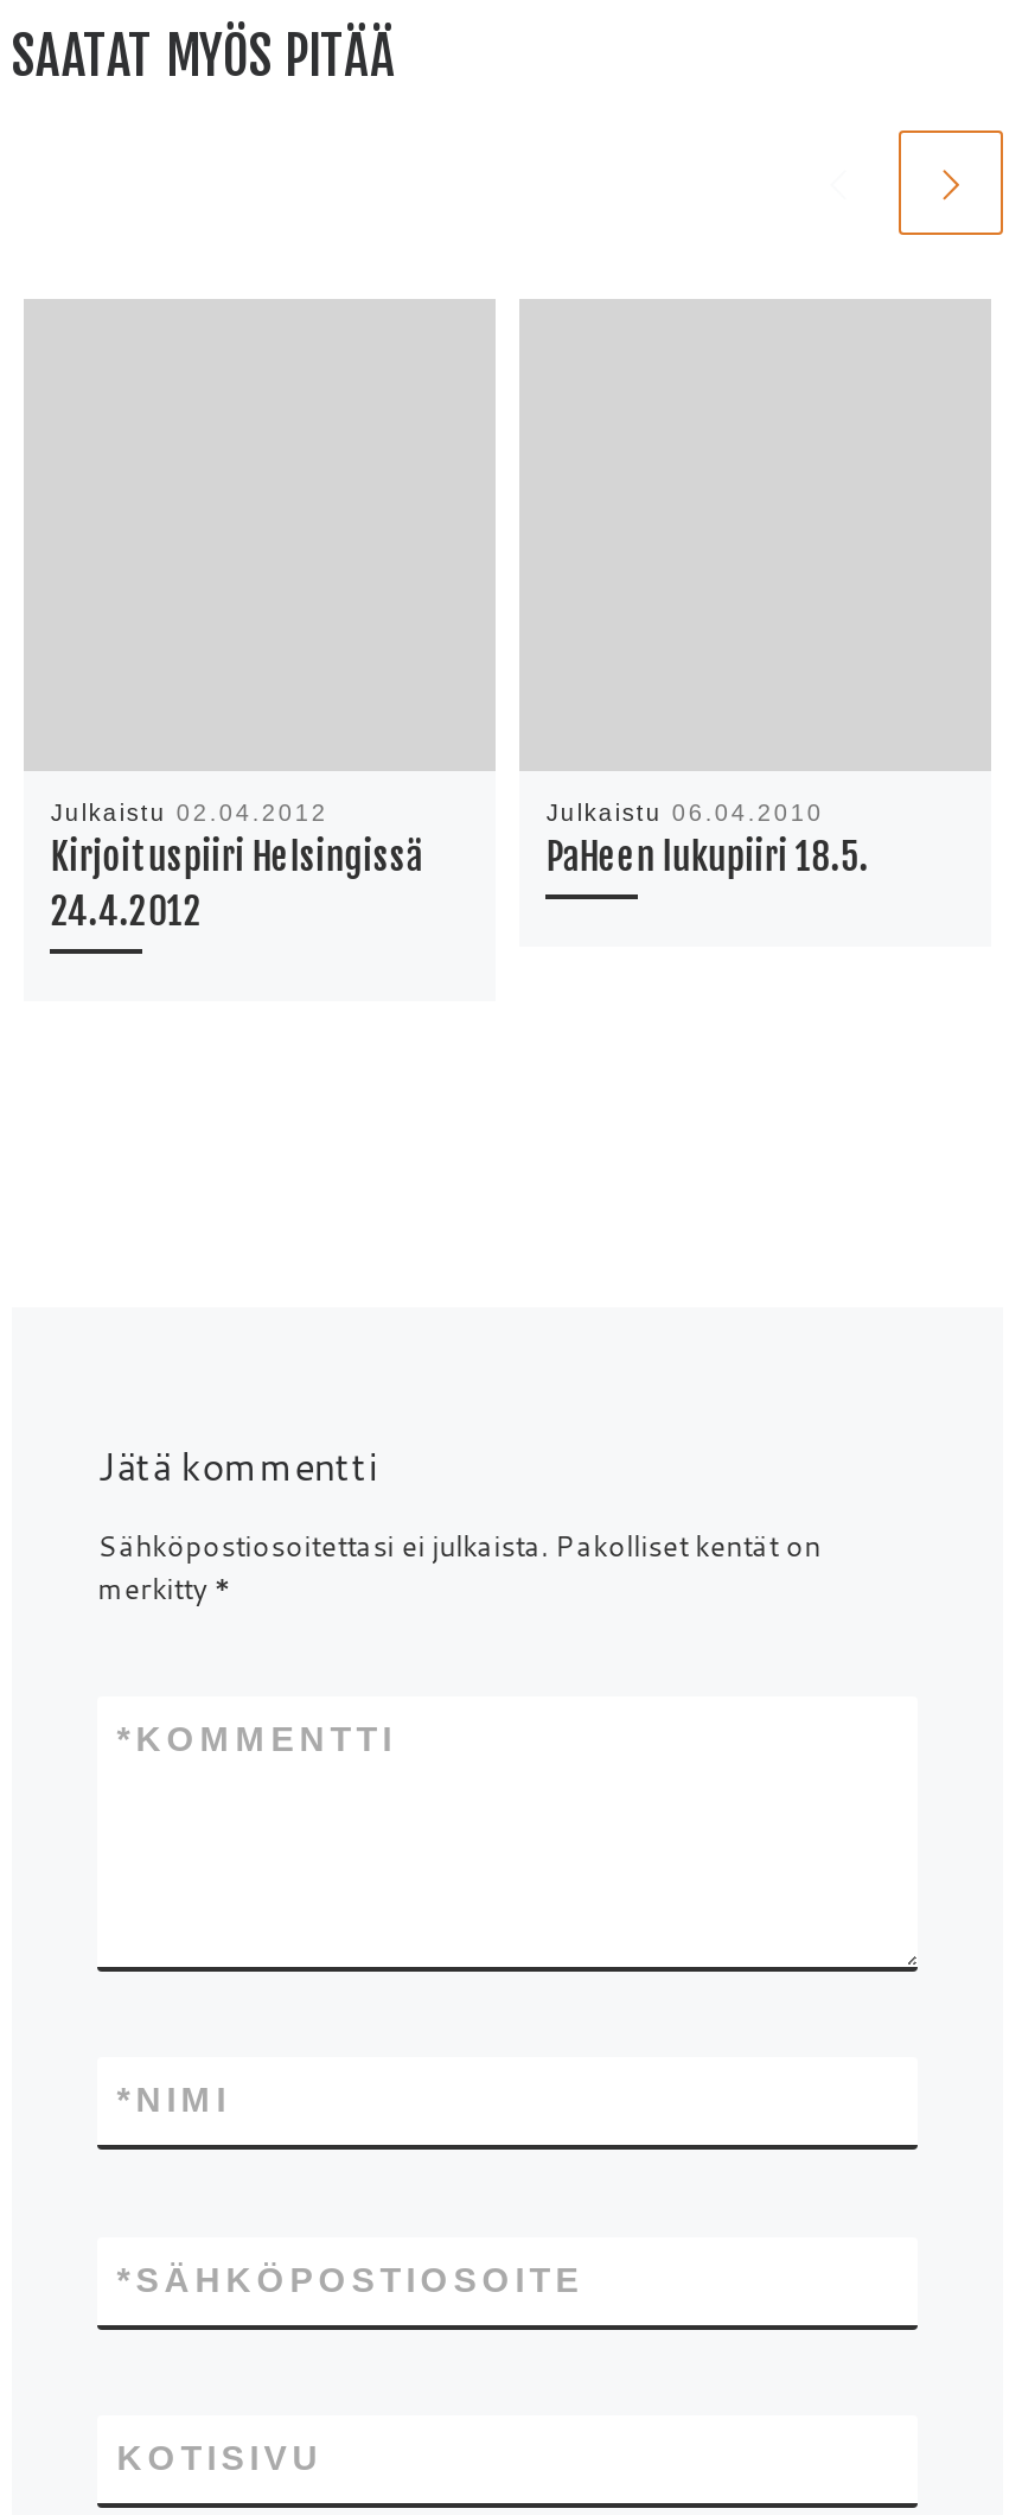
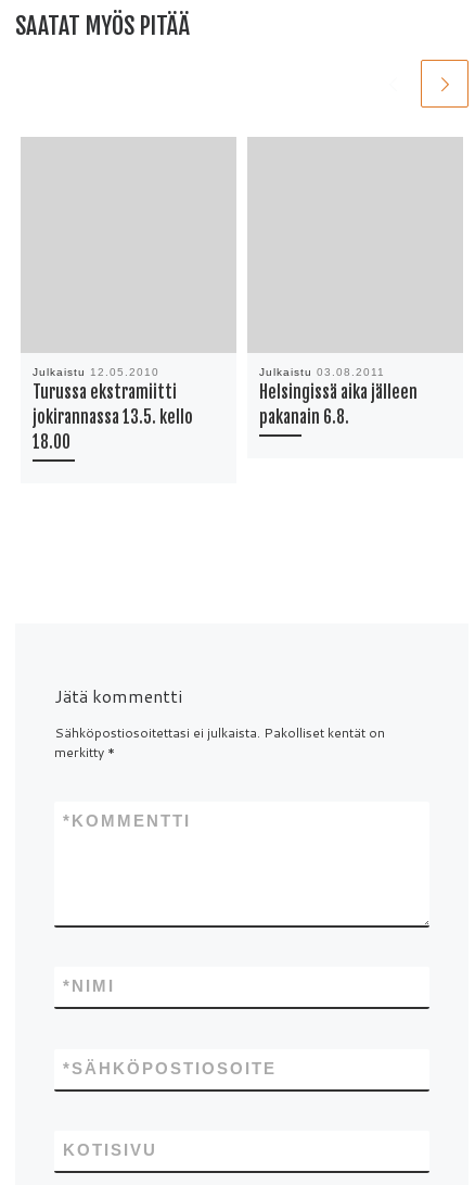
- Julkaistu 02.04.2012
- Kirjoituspiiri Helsingissä
- 24.4.2012
+ Julkaistu 12.05.2010
+ Turussa ekstramiitti
+ jokirannassa 13.5. kello
+ 18.00

- Julkaistu 06.04.2010
- PaHeen lukupiiri 18.5.
+ Julkaistu 03.08.2011
+ Helsingissä aika jälleen
+ pakanain 6.8.
